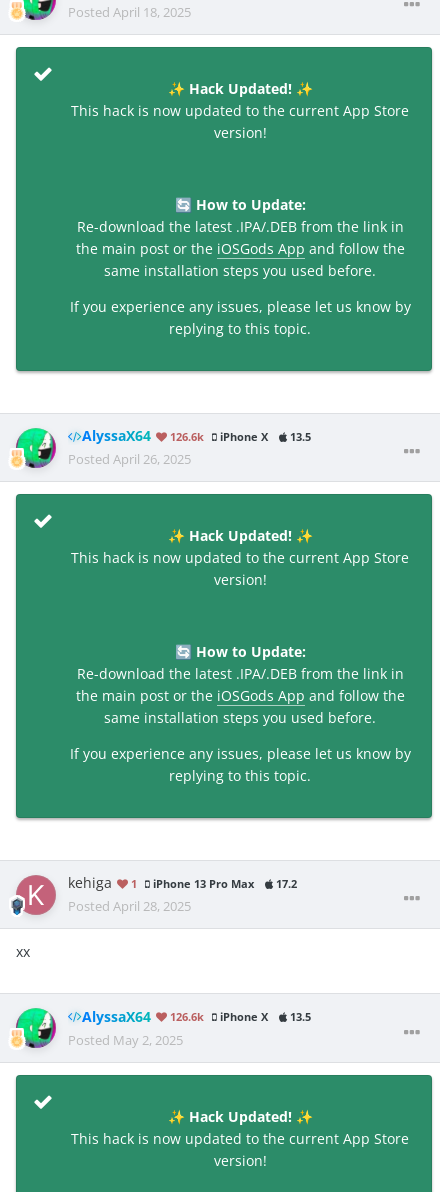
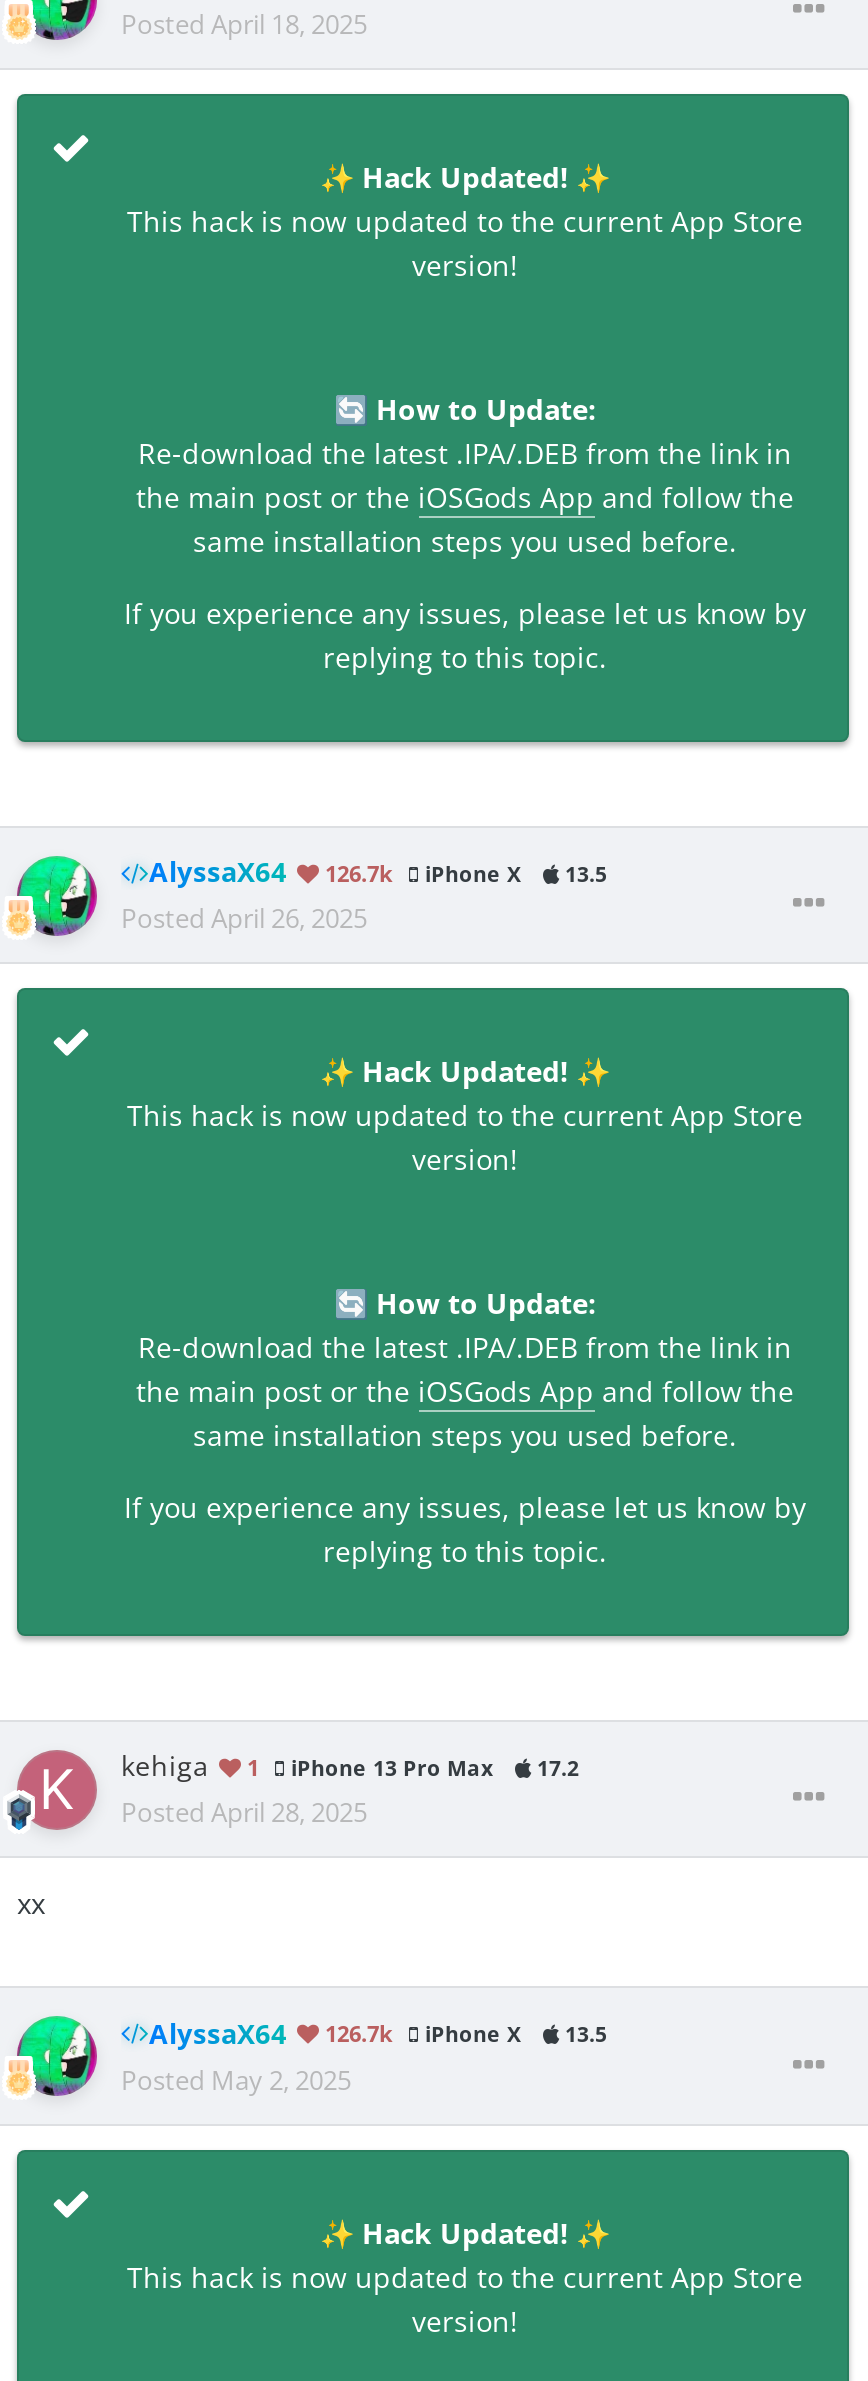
- AlyssaX64 126.6k iPhone X 13.5
+ AlyssaX64 126.7k iPhone X 13.5

- AlyssaX64 126.6k iPhone X 13.5
+ AlyssaX64 126.7k iPhone X 13.5
